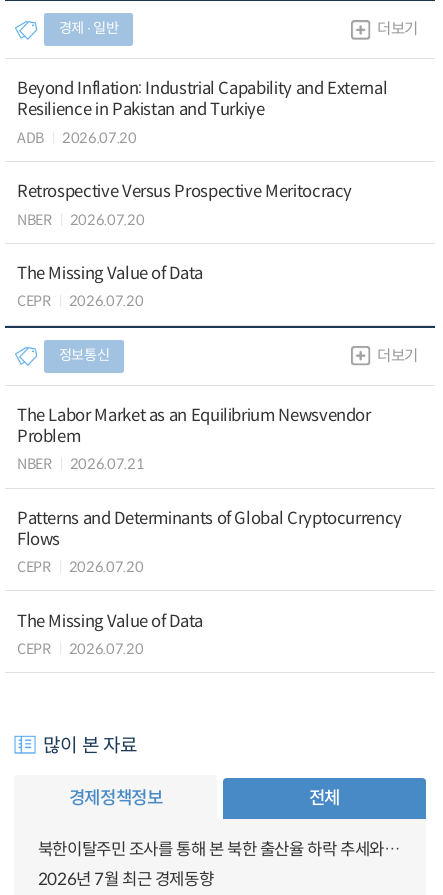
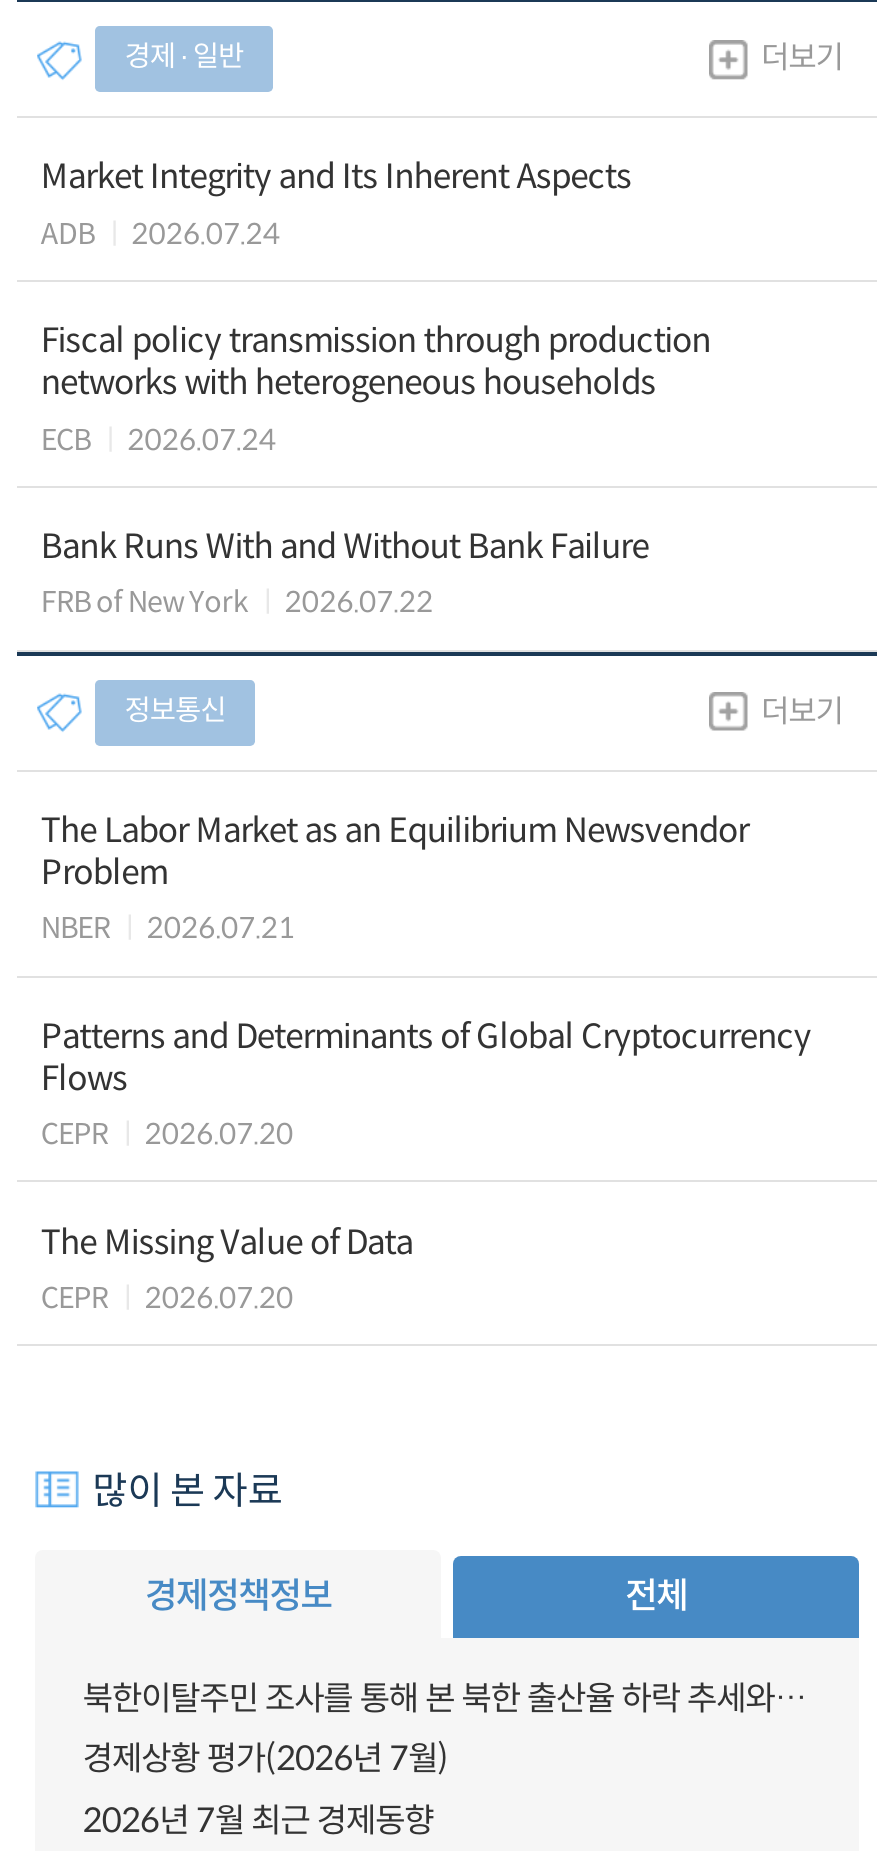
- Beyond Inflation: Industrial Capability and External
- Resilience in Pakistan and Turkiye
+ Market Integrity and Its Inherent Aspects

- ADB 2026.07.20
+ ADB 2026.07.24

moved up: ADB

- Retrospective Versus Prospective Meritocracy
- NBER
- 2026.07.20
+ Fiscal policy transmission through production
+ networks with heterogeneous households
+ ECB
+ 2026.07.24

- The Missing Value of Data
- CEPR
- 2026.07.20
+ Bank Runs With and Without Bank Failure
+ FRB of New York
+ 2026.07.22

+ 경제상황 평가(2026년 7월)
